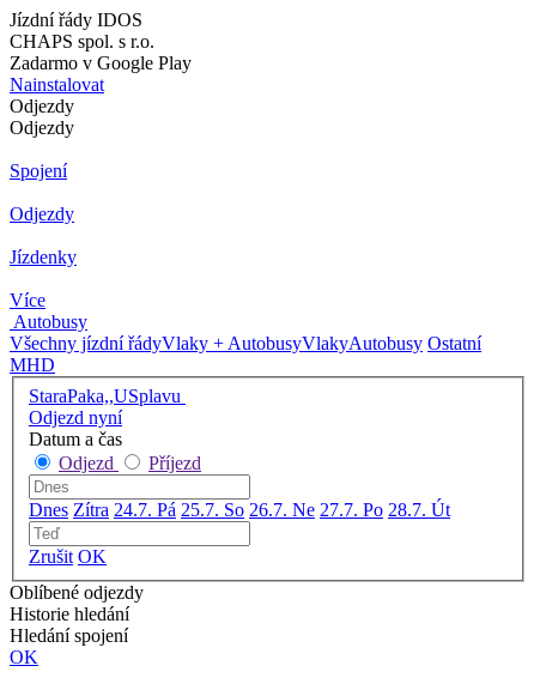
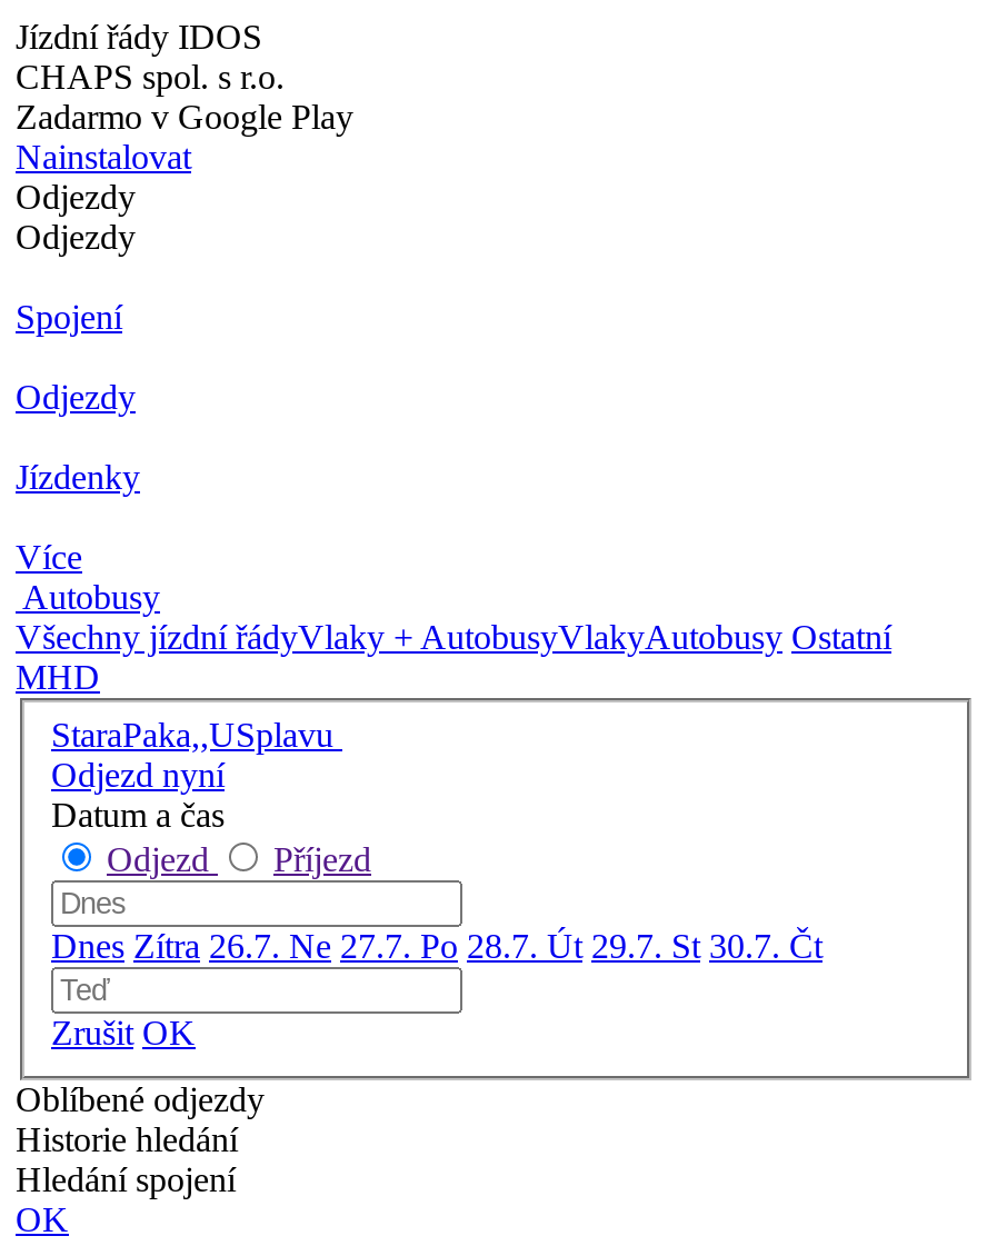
- Dnes Zítra 24.7. Pá 25.7. So 26.7. Ne 27.7. Po 28.7. Út
+ Dnes Zítra 26.7. Ne 27.7. Po 28.7. Út 29.7. St 30.7. Čt
